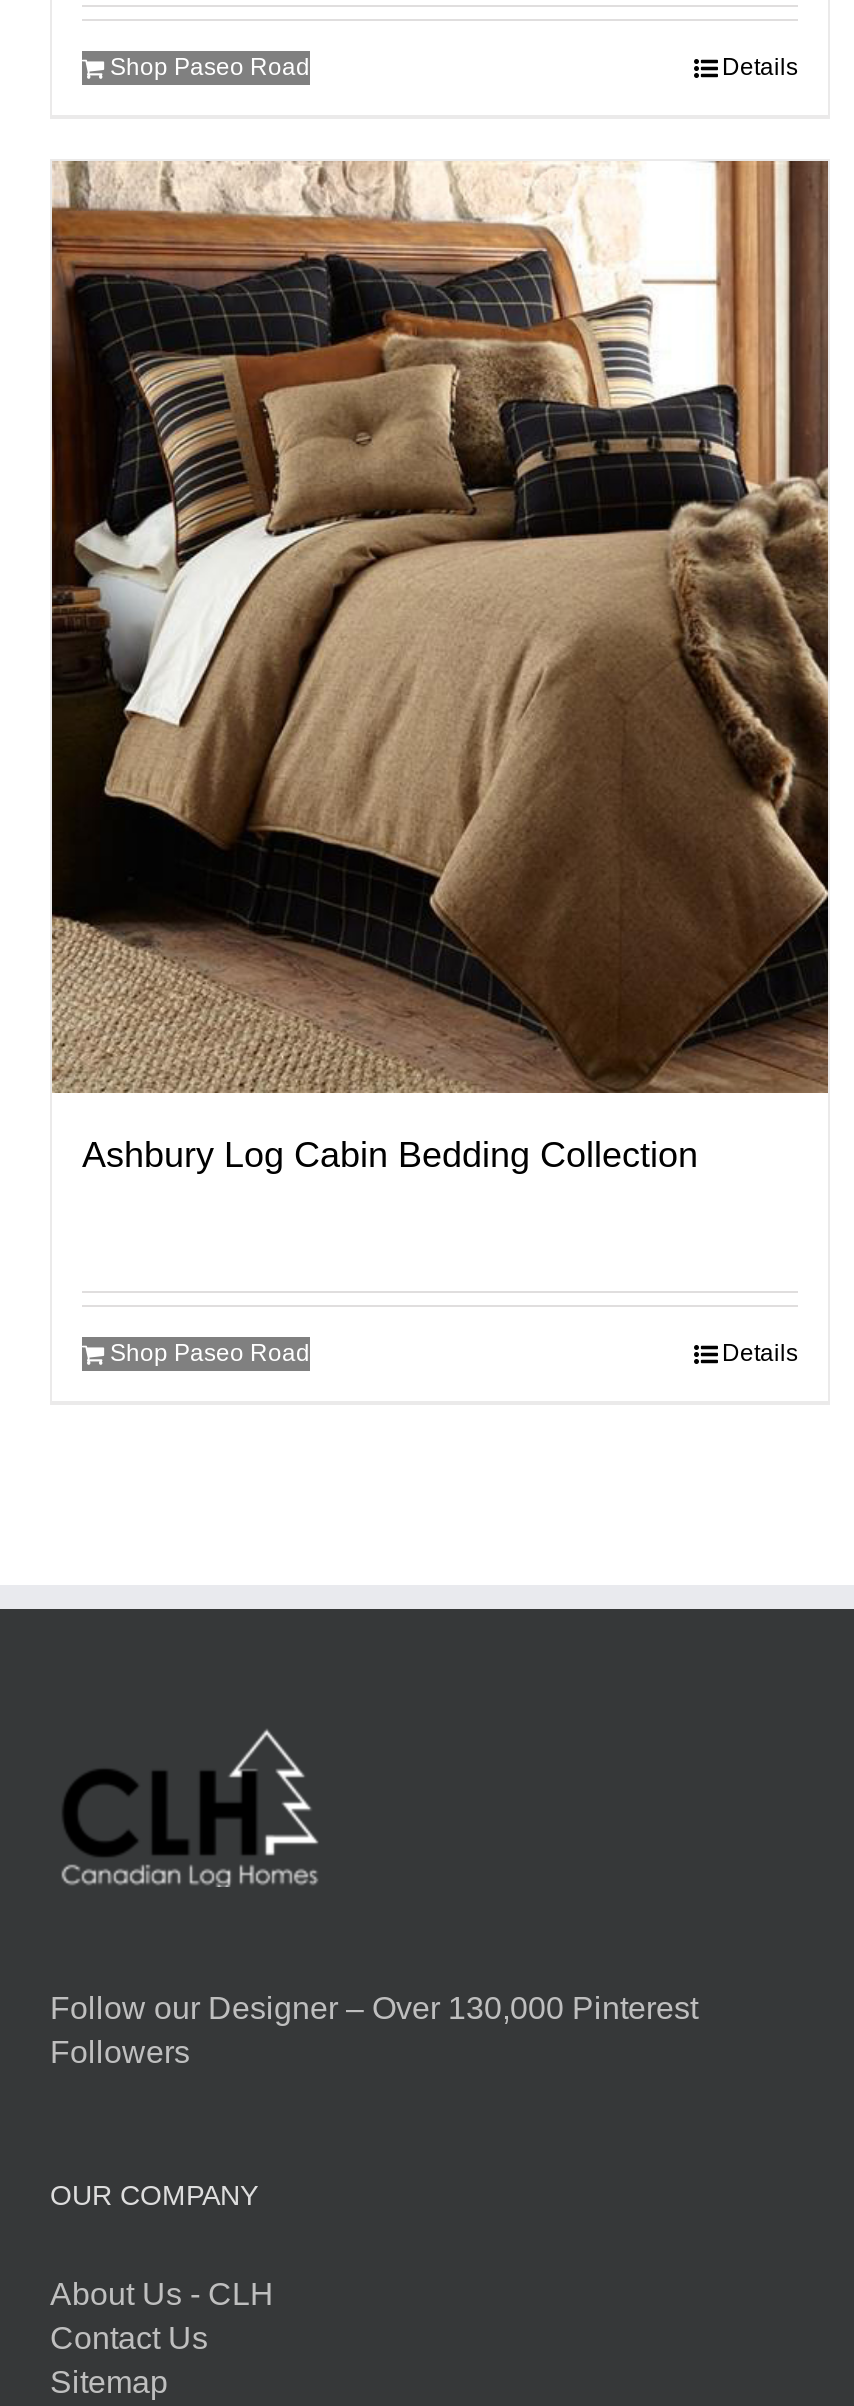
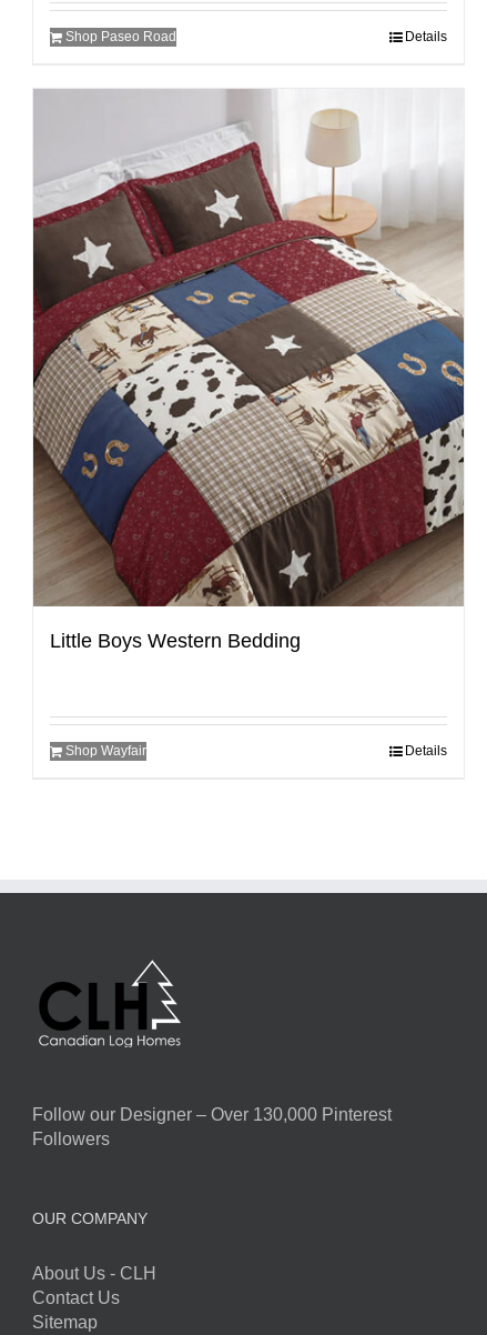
- [image]
- Ashbury Log Cabin Bedding Collection
+ [image]
+ Little Boys Western Bedding

- Shop Paseo Road
+ Shop Wayfair
